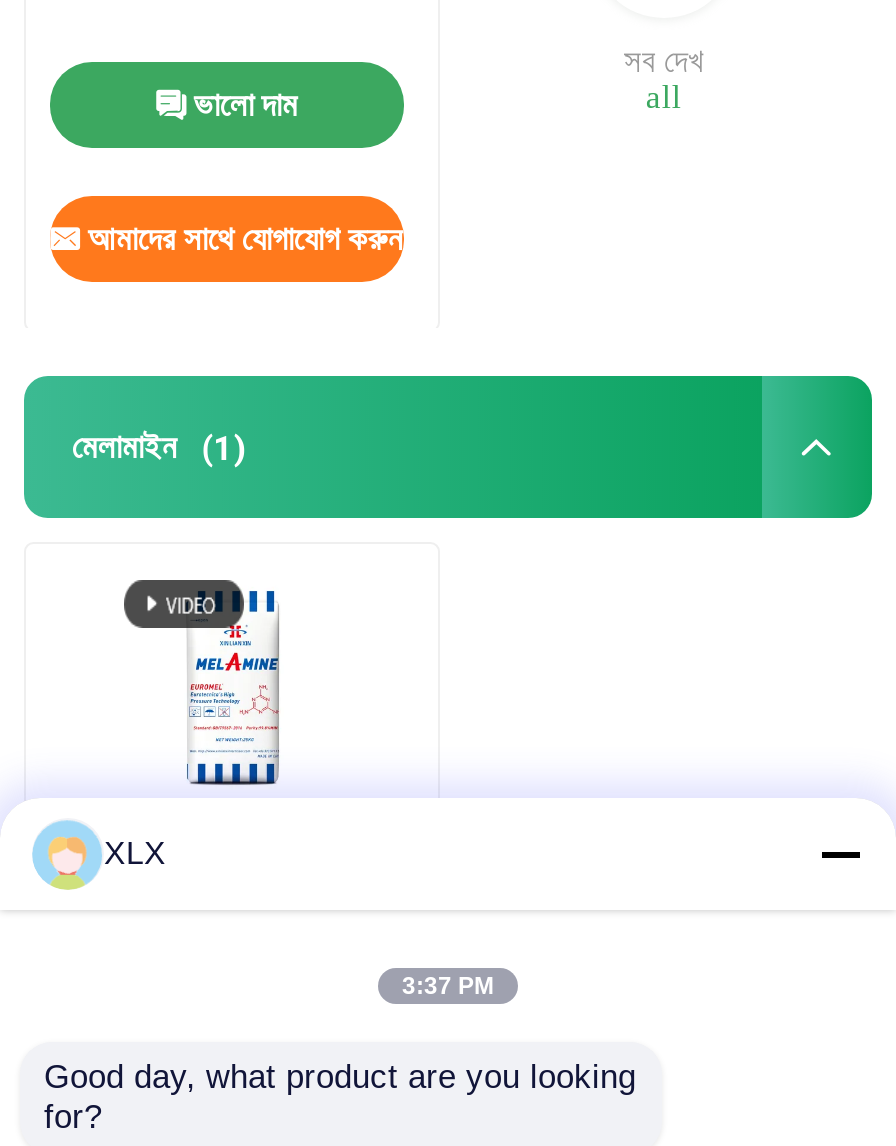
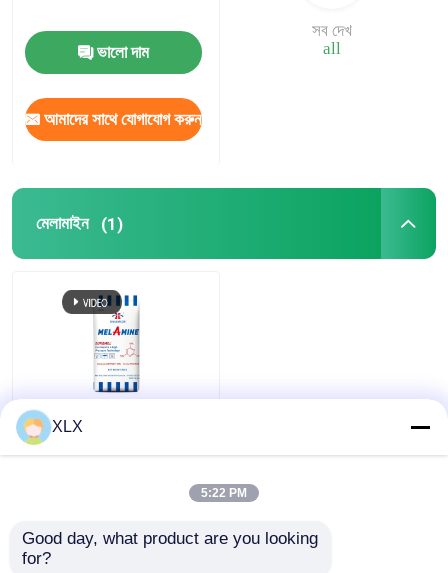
- 3:37 PM
+ 5:22 PM
